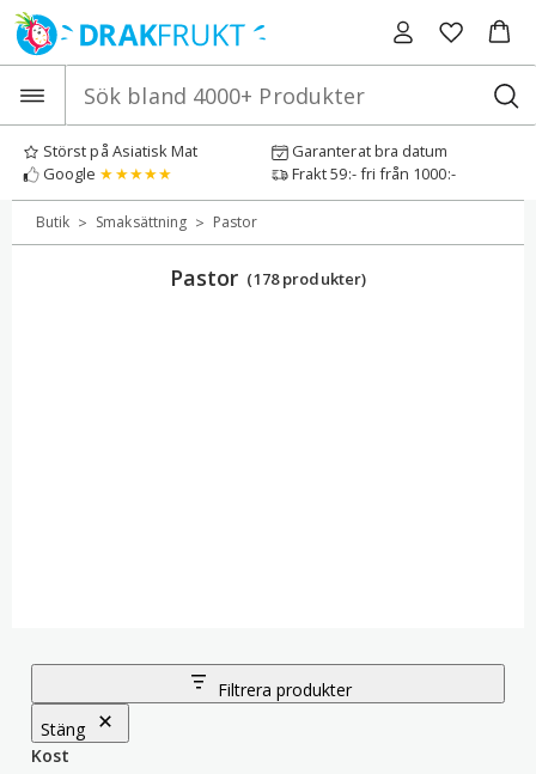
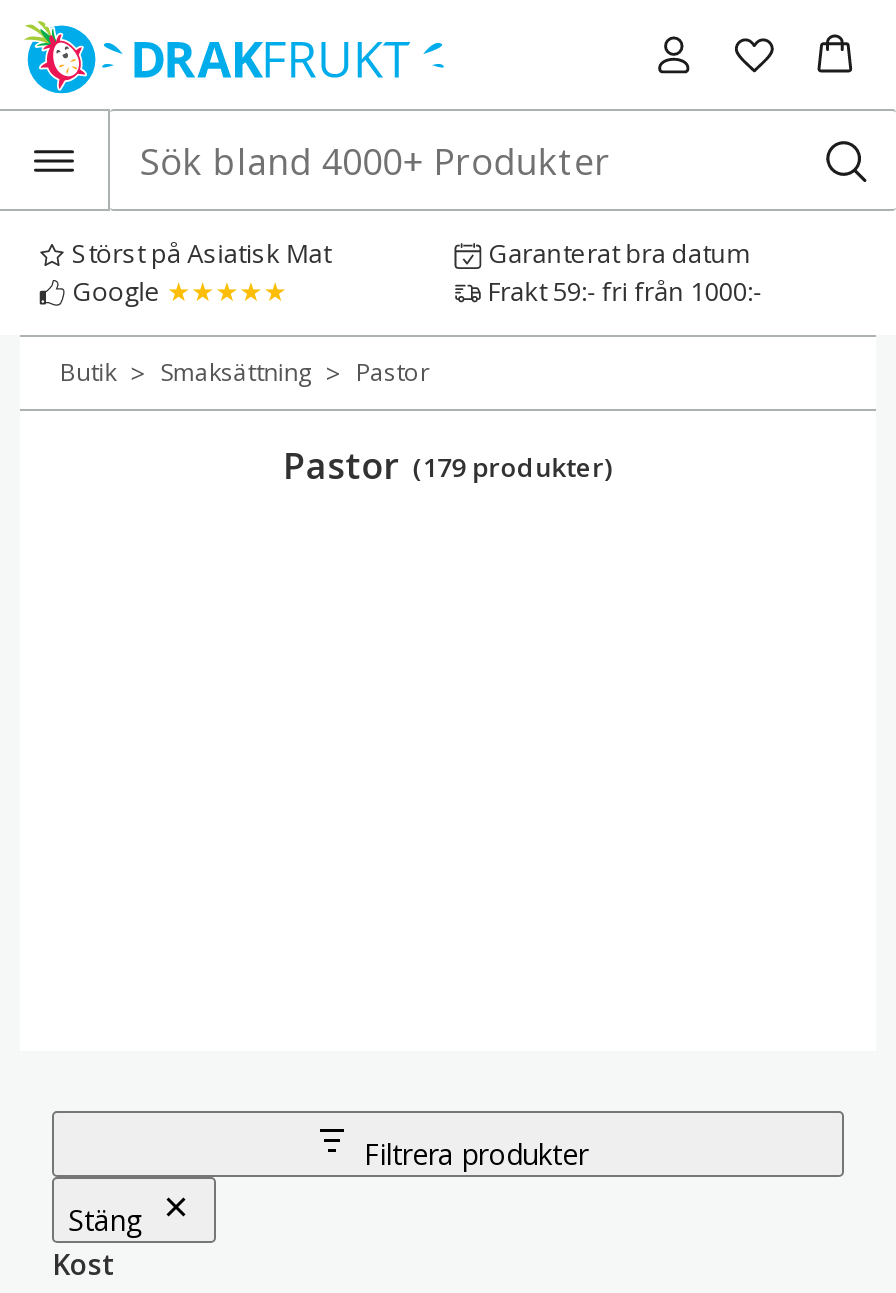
- Pastor (178 produkter)
+ Pastor (179 produkter)
